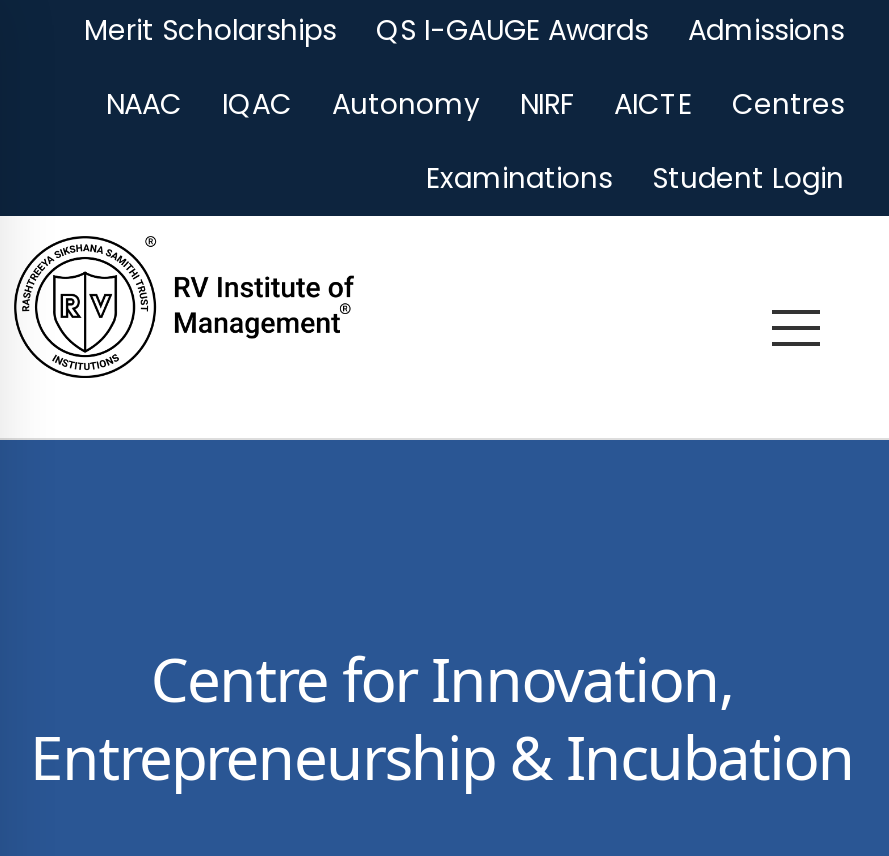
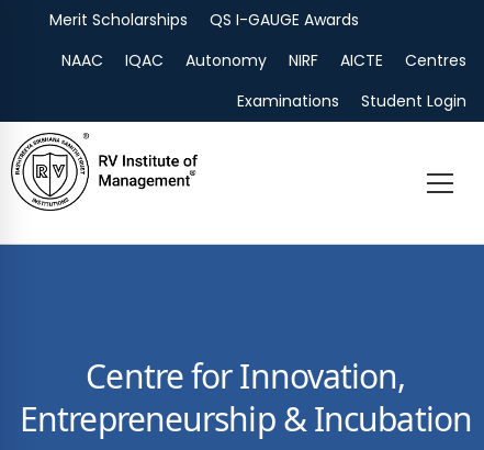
- Admissions
